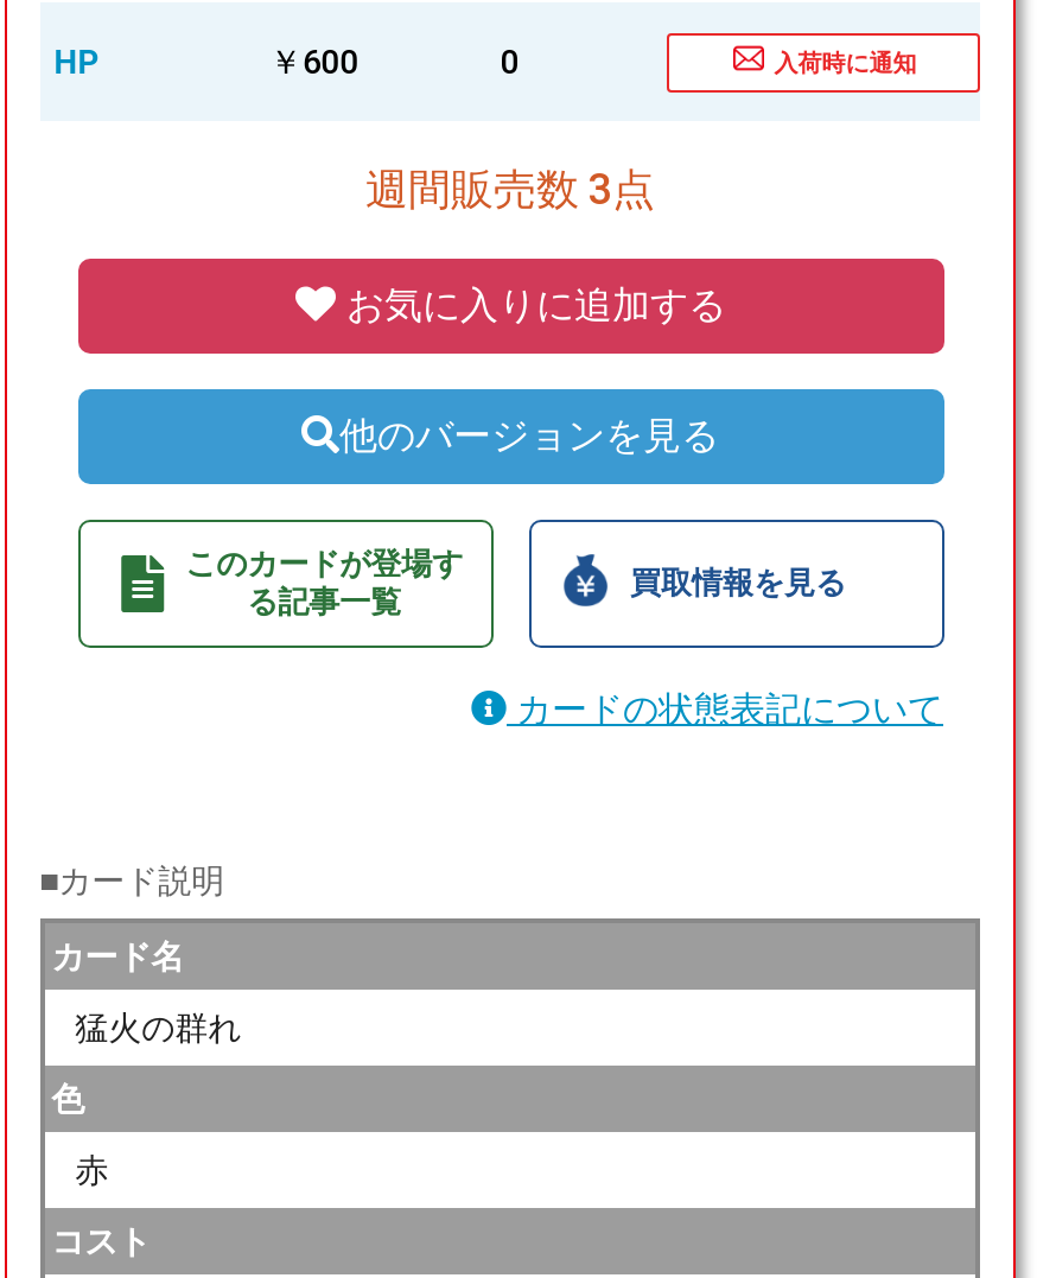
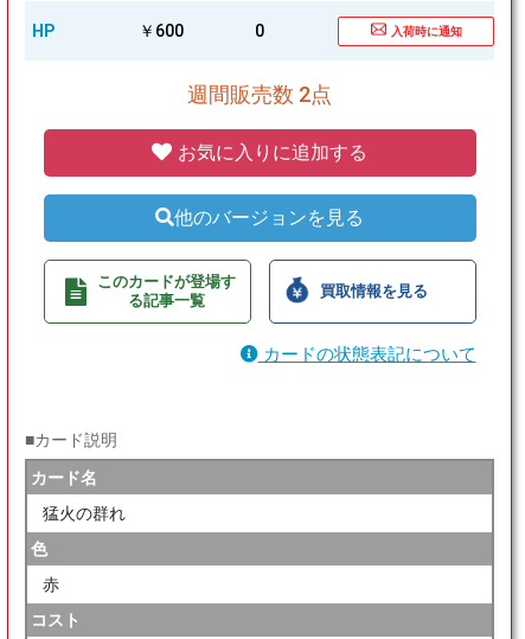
- 週間販売数 3点
+ 週間販売数 2点
